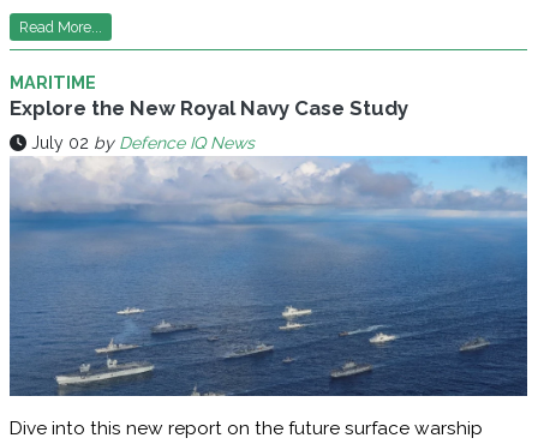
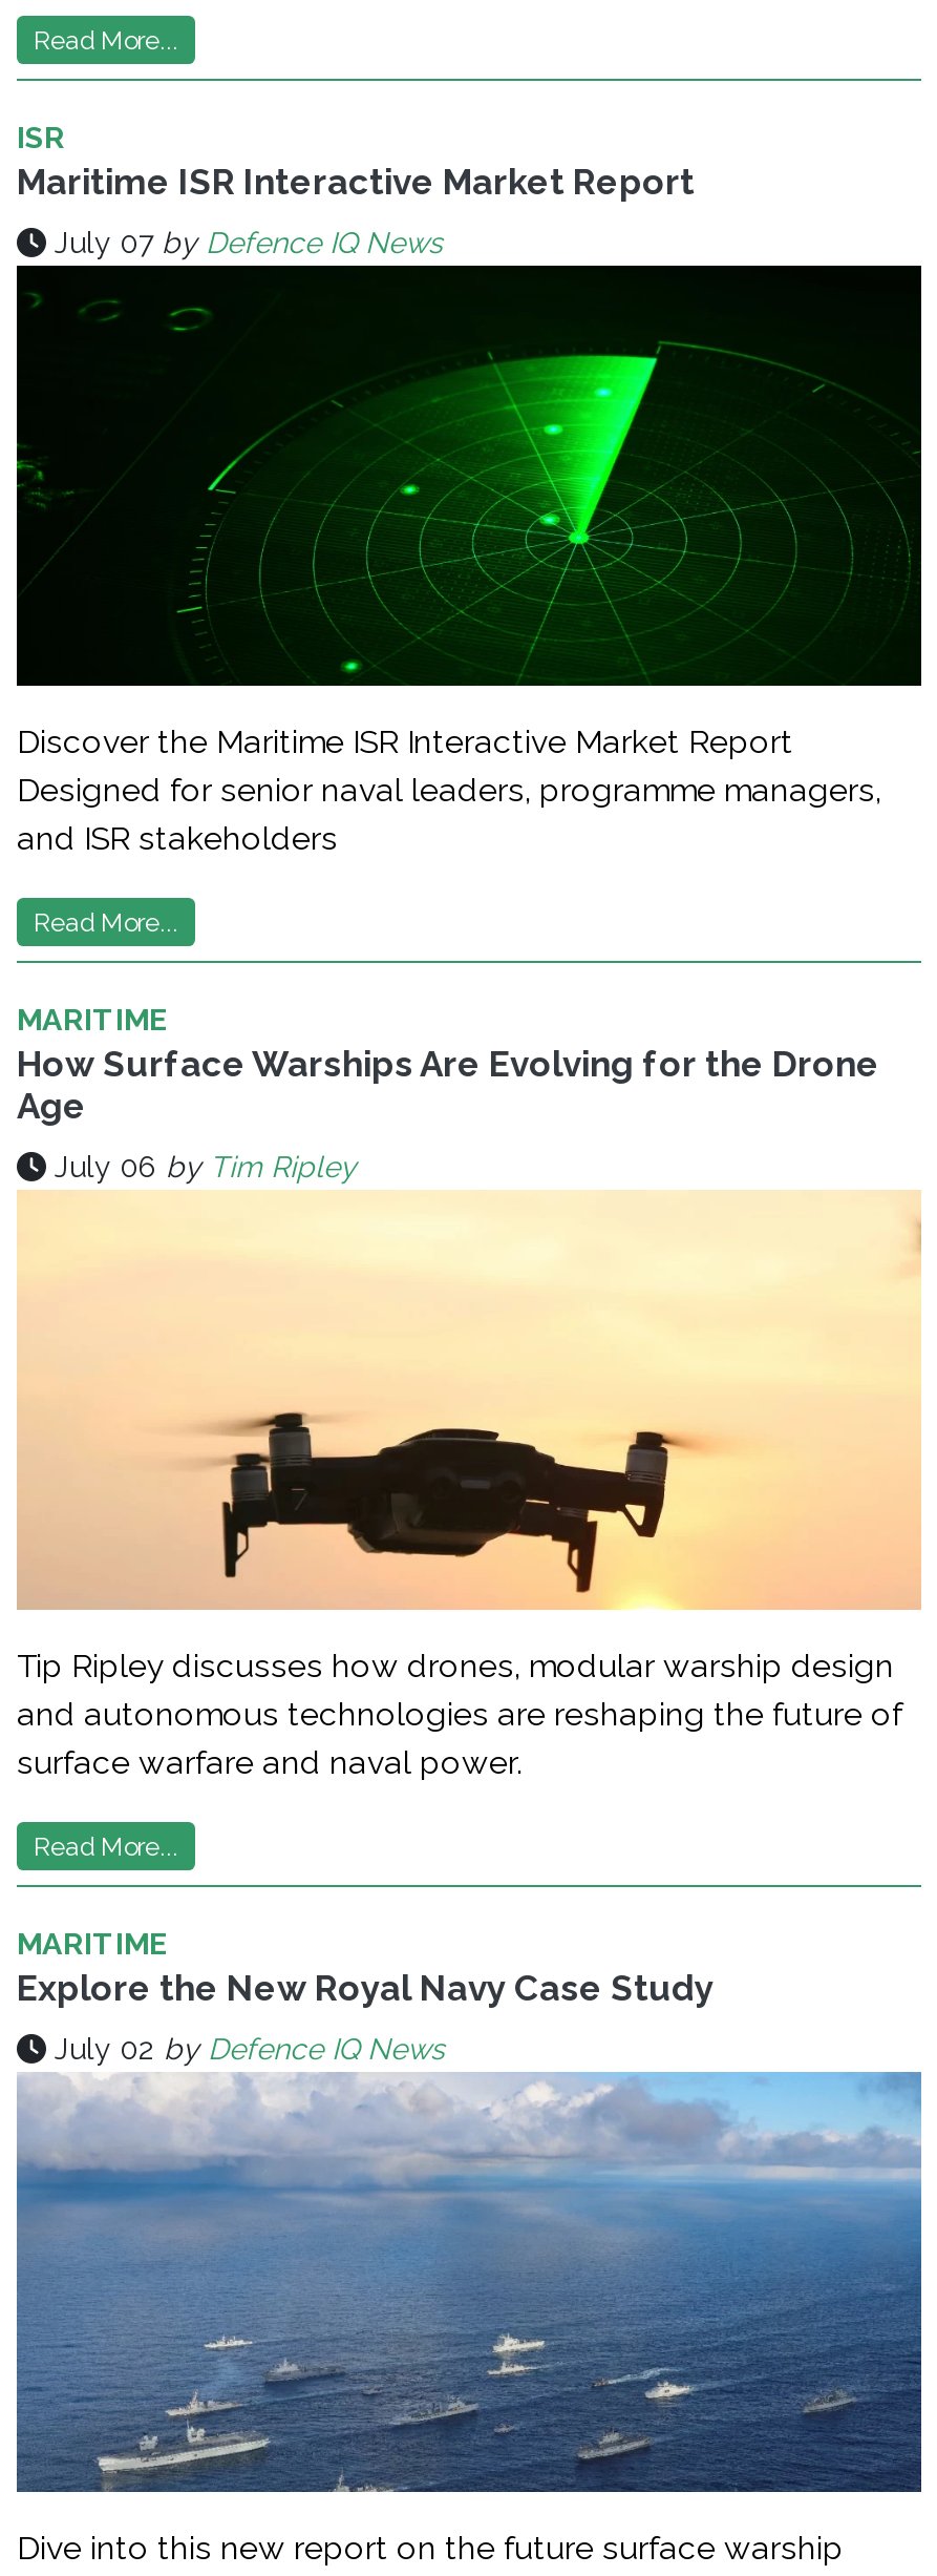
+ [image]
+ Discover the Maritime ISR Interactive Market Report
+ Designed for senior naval leaders, programme managers,
+ and ISR stakeholders
+ Read More...
+ MARITIME
+ How Surface Warships Are Evolving for the Drone
+ Age
+ July 06 by Tim Ripley

+ [image]
+ Tip Ripley discusses how drones, modular warship design
+ and autonomous technologies are reshaping the future of
+ surface warfare and naval power.
+ Read More...

+ ISR
+ Maritime ISR Interactive Market Report
+ July 07 by Defence IQ News
